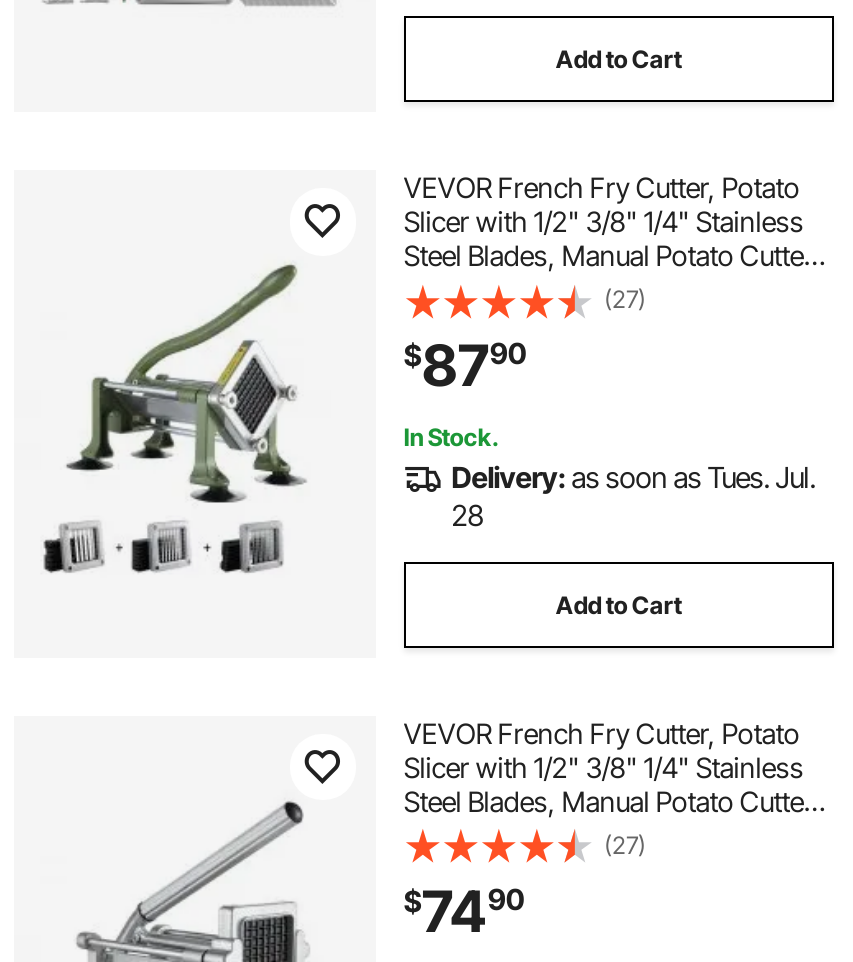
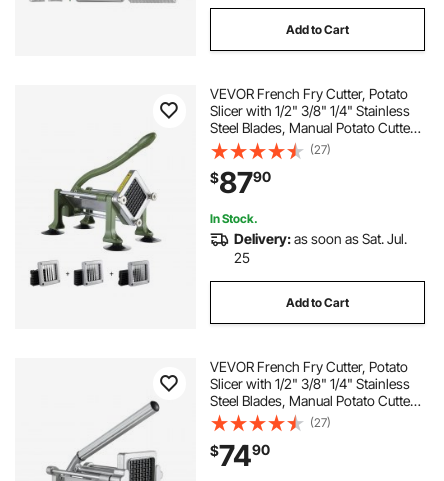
- Delivery: as soon as Tues. Jul.
+ Delivery: as soon as Sat. Jul.

- 28
+ 25
